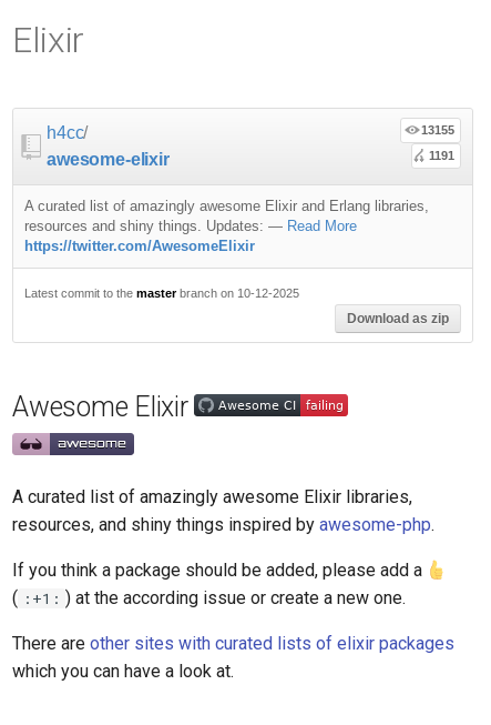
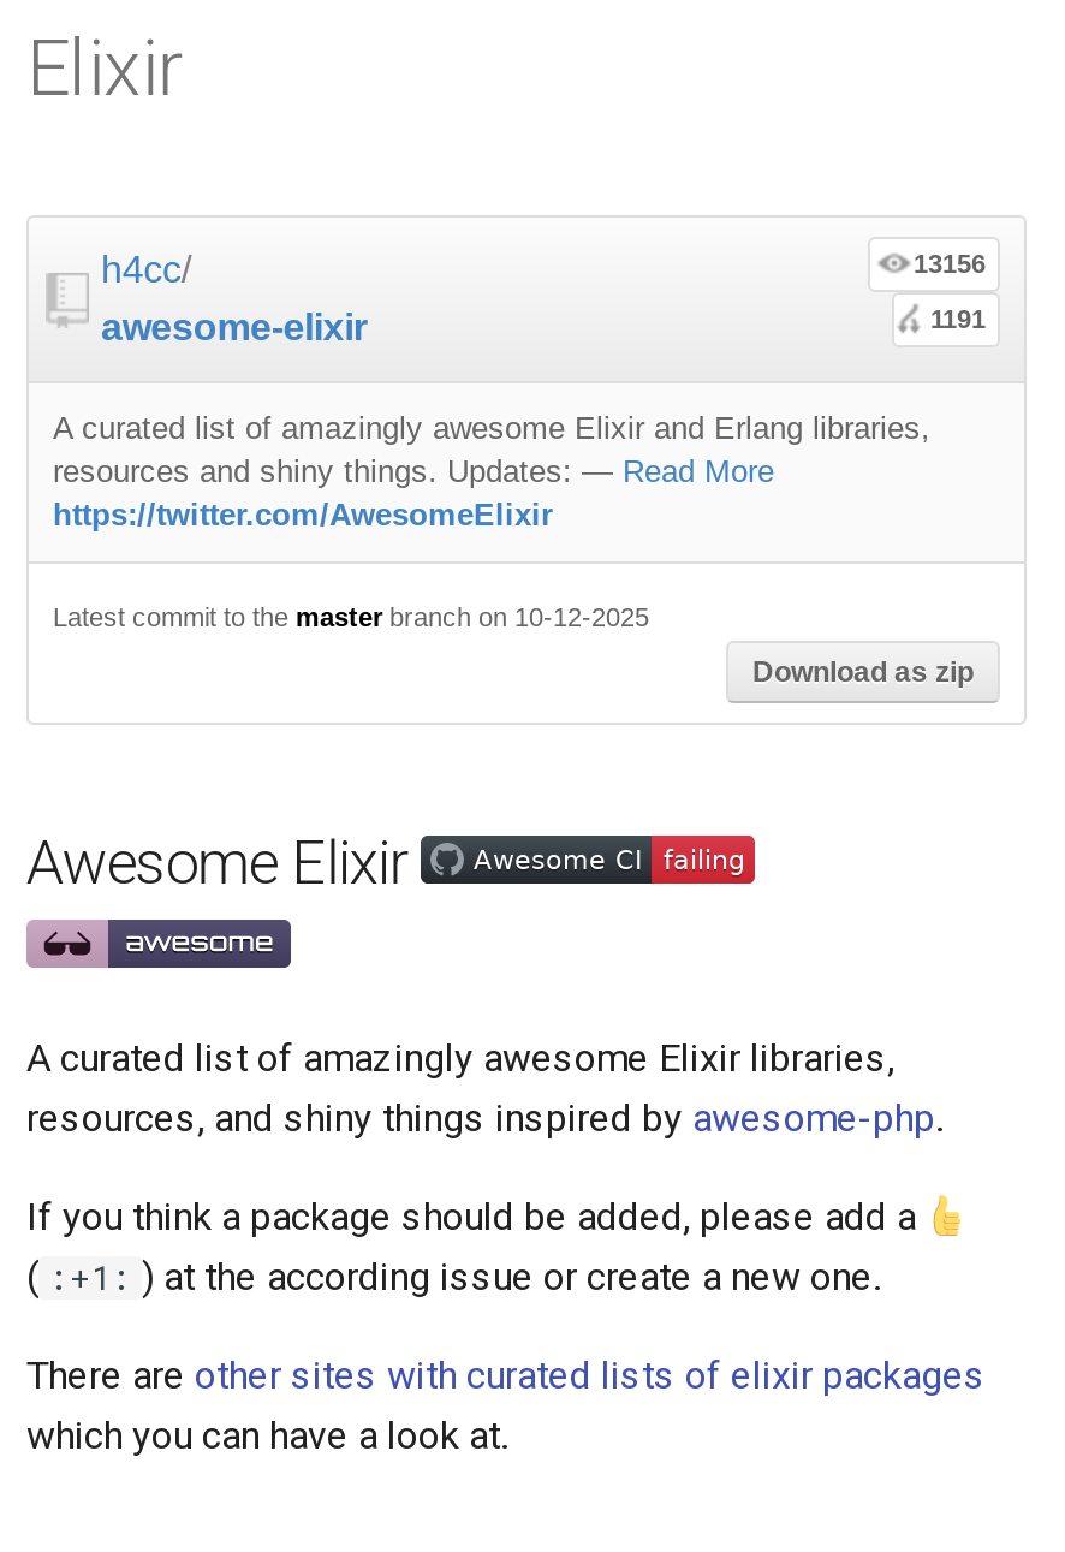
- 13155
+ 13156
